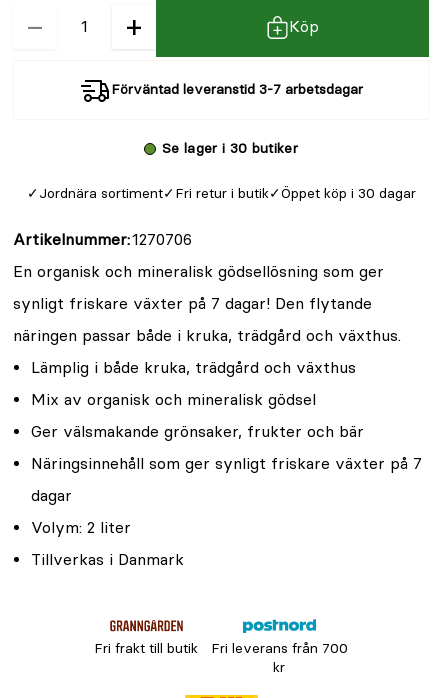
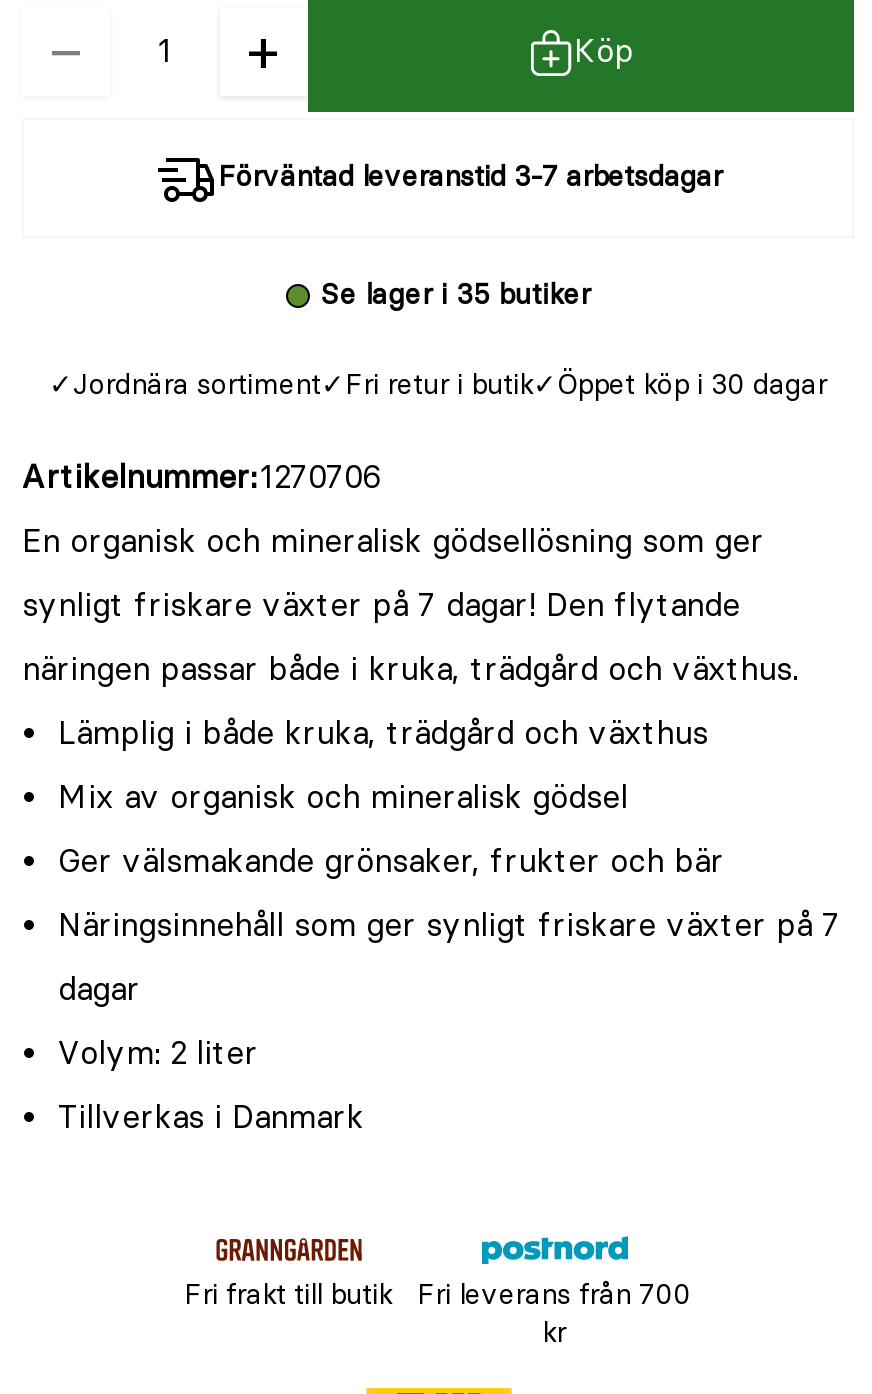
- Se lager i 30 butiker
+ Se lager i 35 butiker
